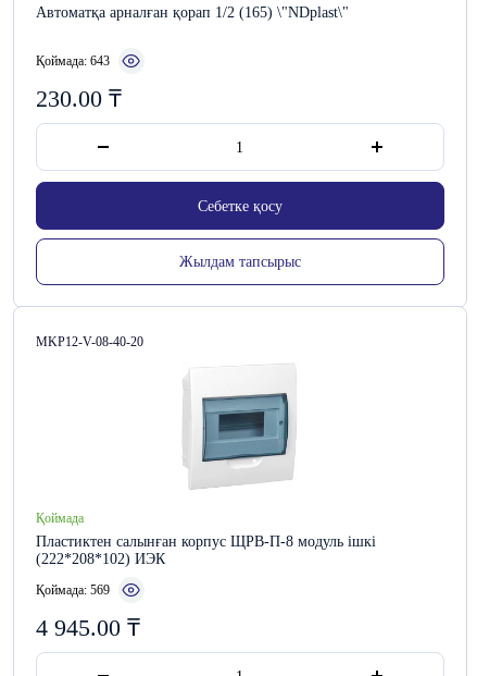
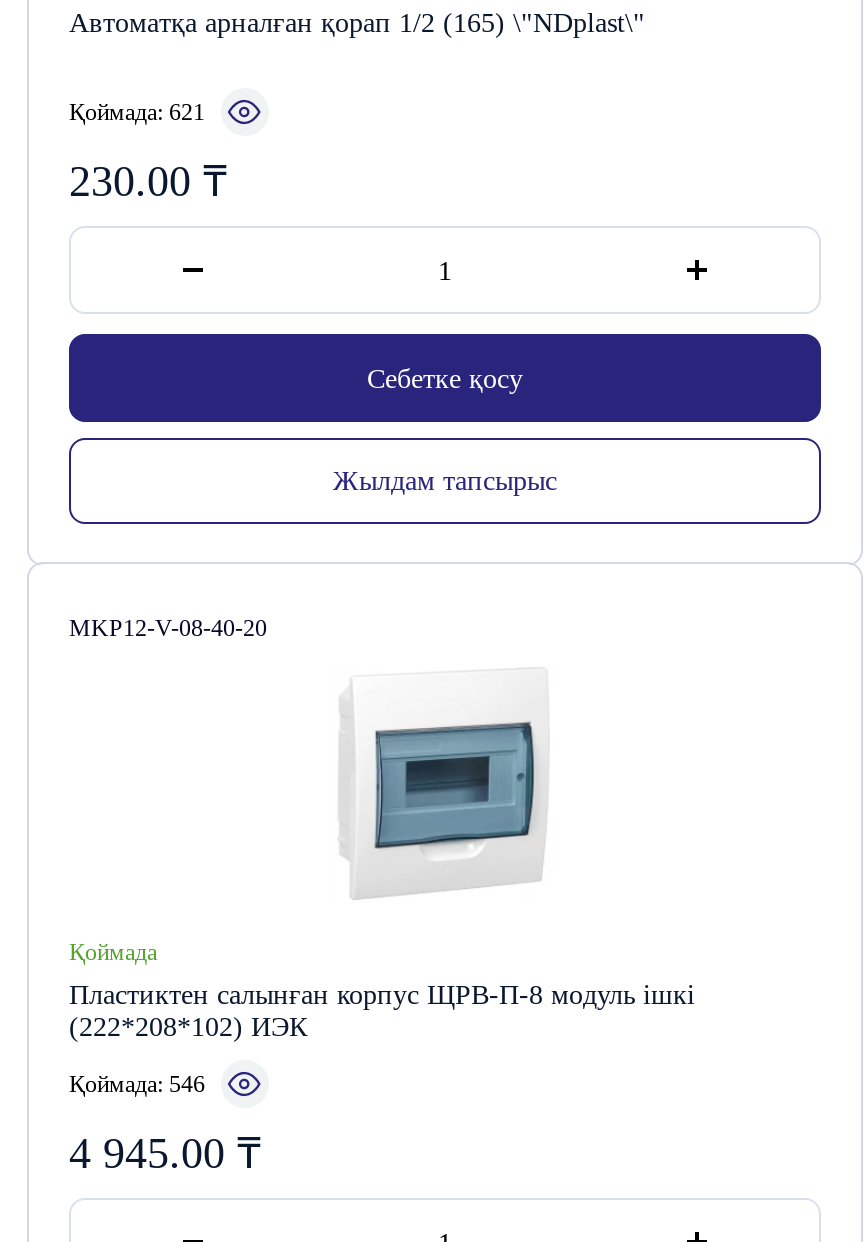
- Қоймада: 643
+ Қоймада: 621

- Қоймада: 569
+ Қоймада: 546
